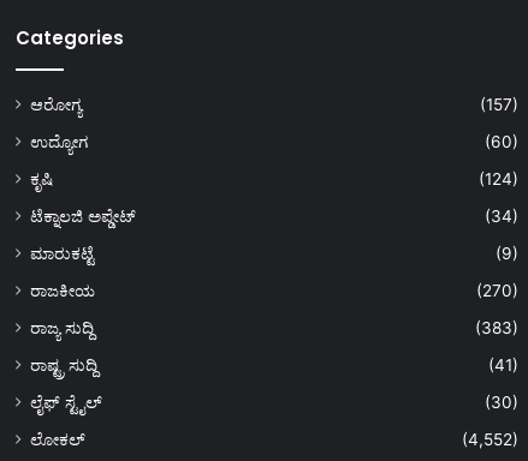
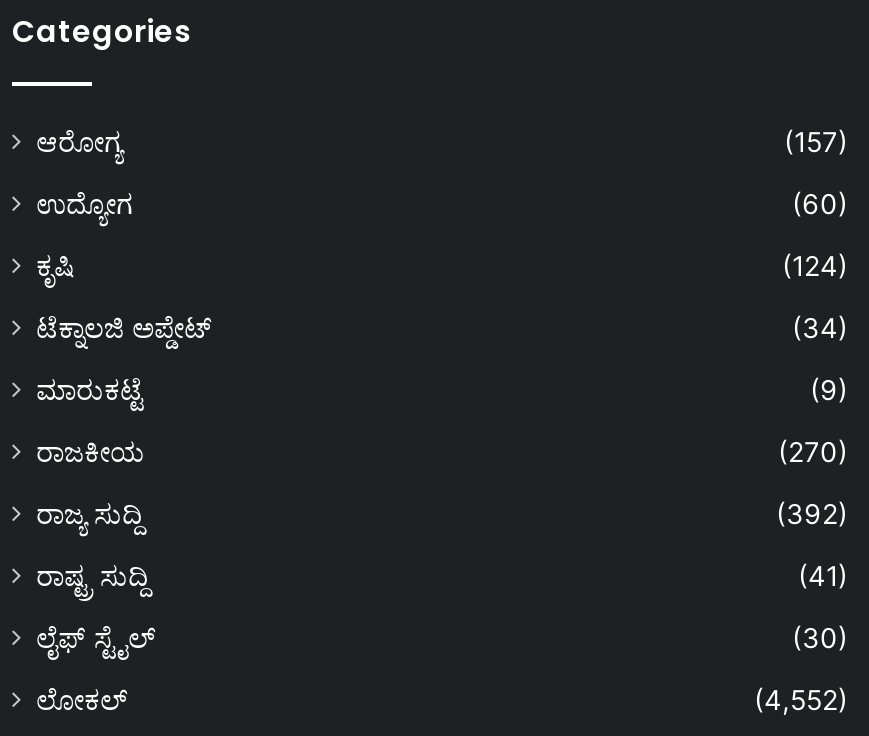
- (383)
+ (392)
